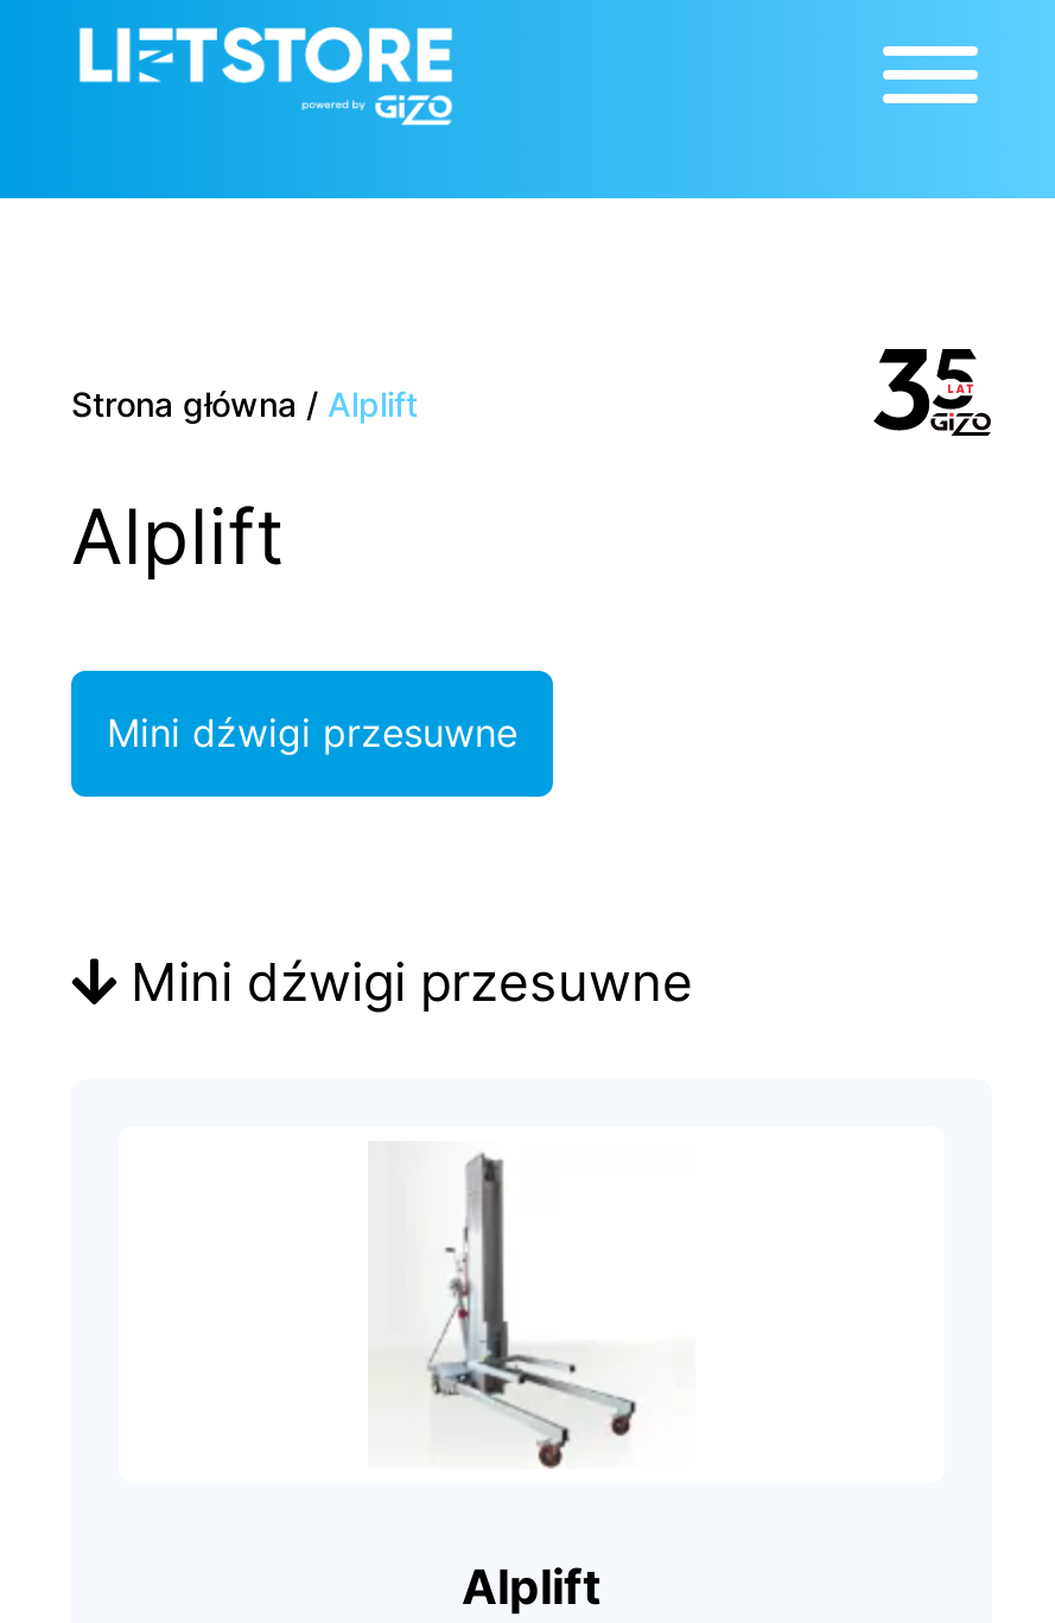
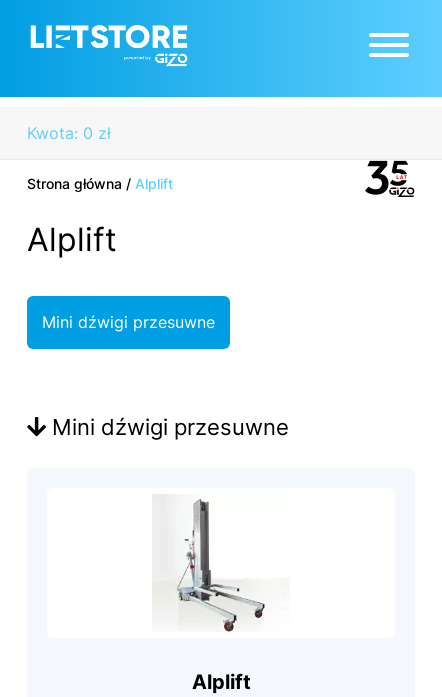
+ Kwota: 0 zł
